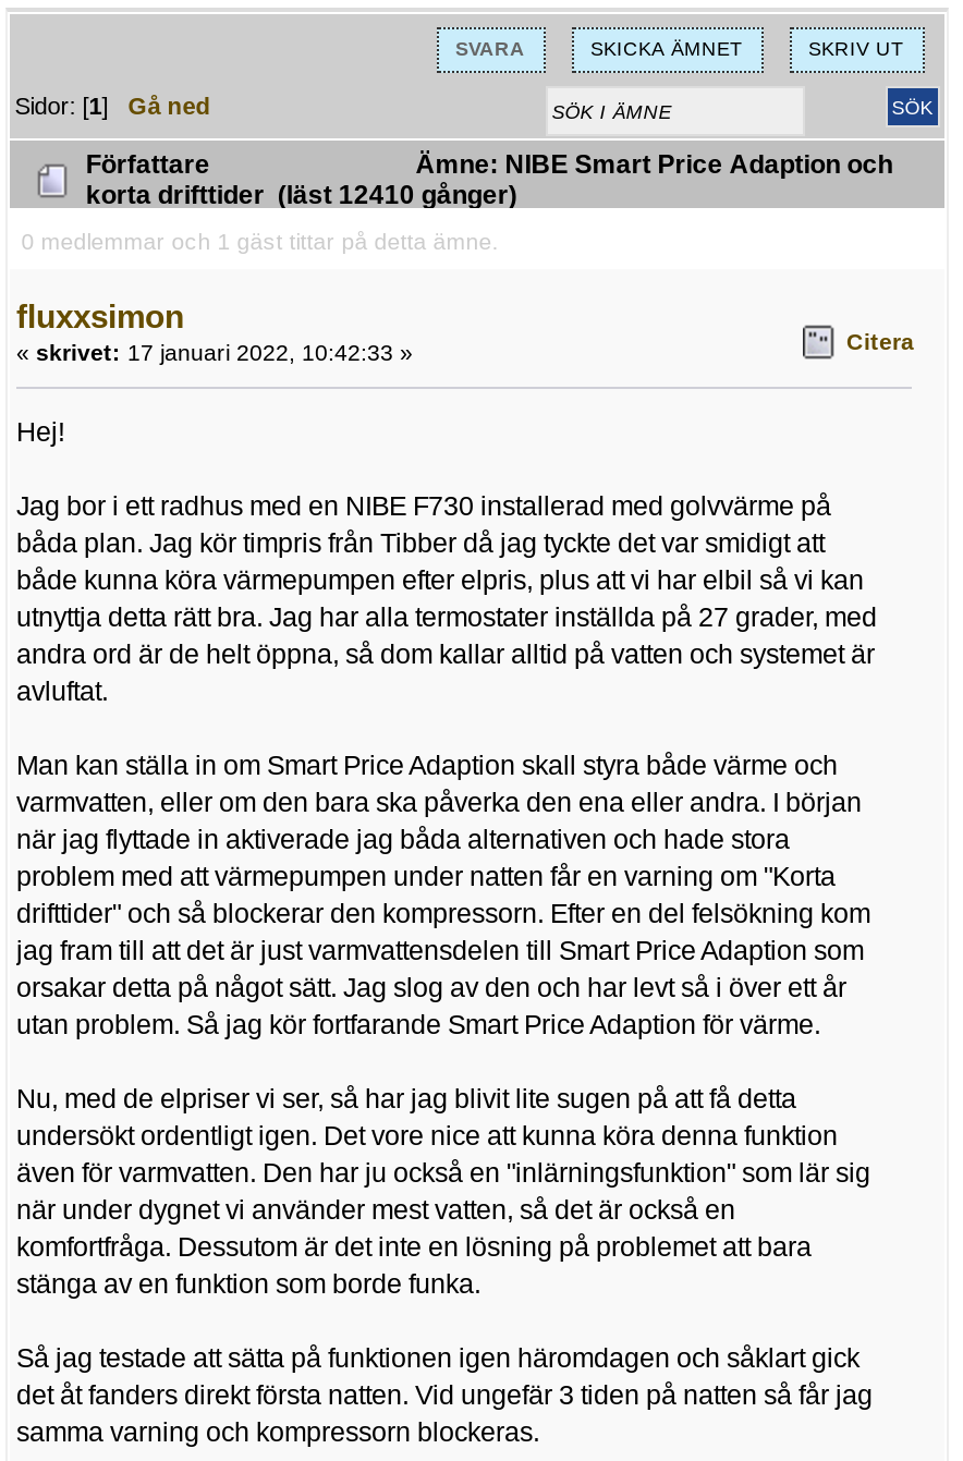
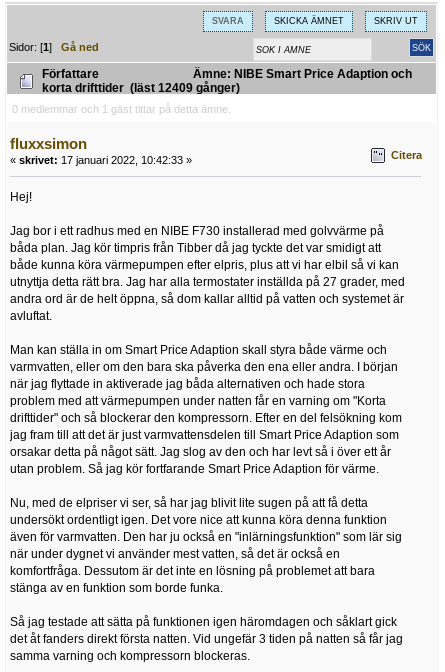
- korta drifttider (läst 12410 gånger)
+ korta drifttider (läst 12409 gånger)
